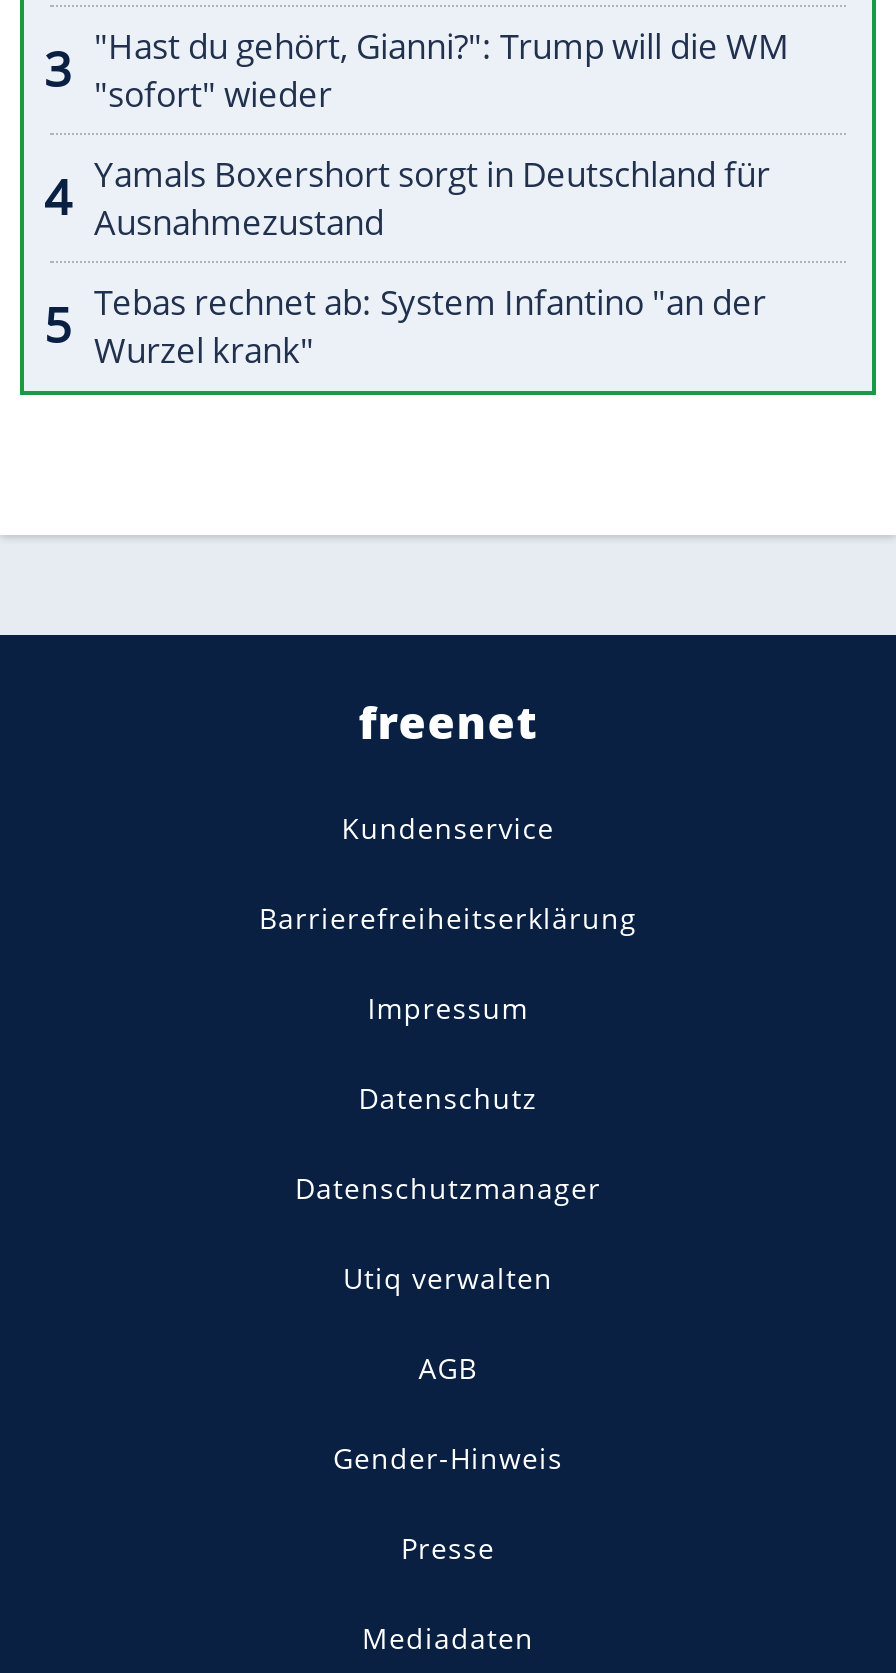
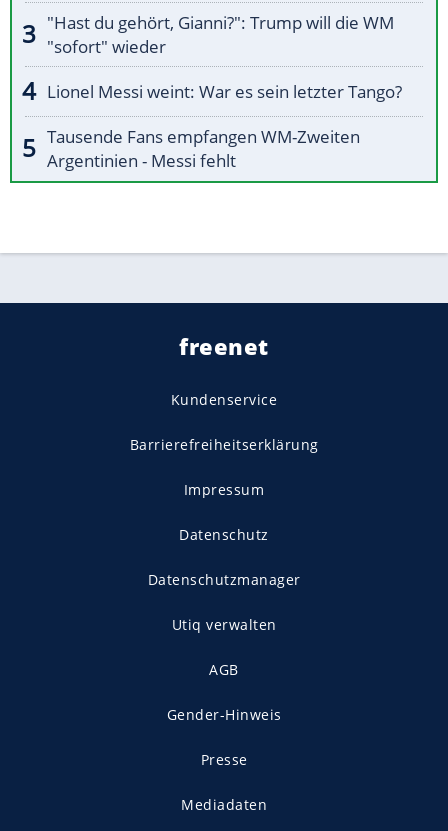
- Yamals Boxershort sorgt in Deutschland für
- Ausnahmezustand
+ Lionel Messi weint: War es sein letzter Tango?

- Tebas rechnet ab: System Infantino "an der
- Wurzel krank"
+ Tausende Fans empfangen WM-Zweiten
+ Argentinien - Messi fehlt
